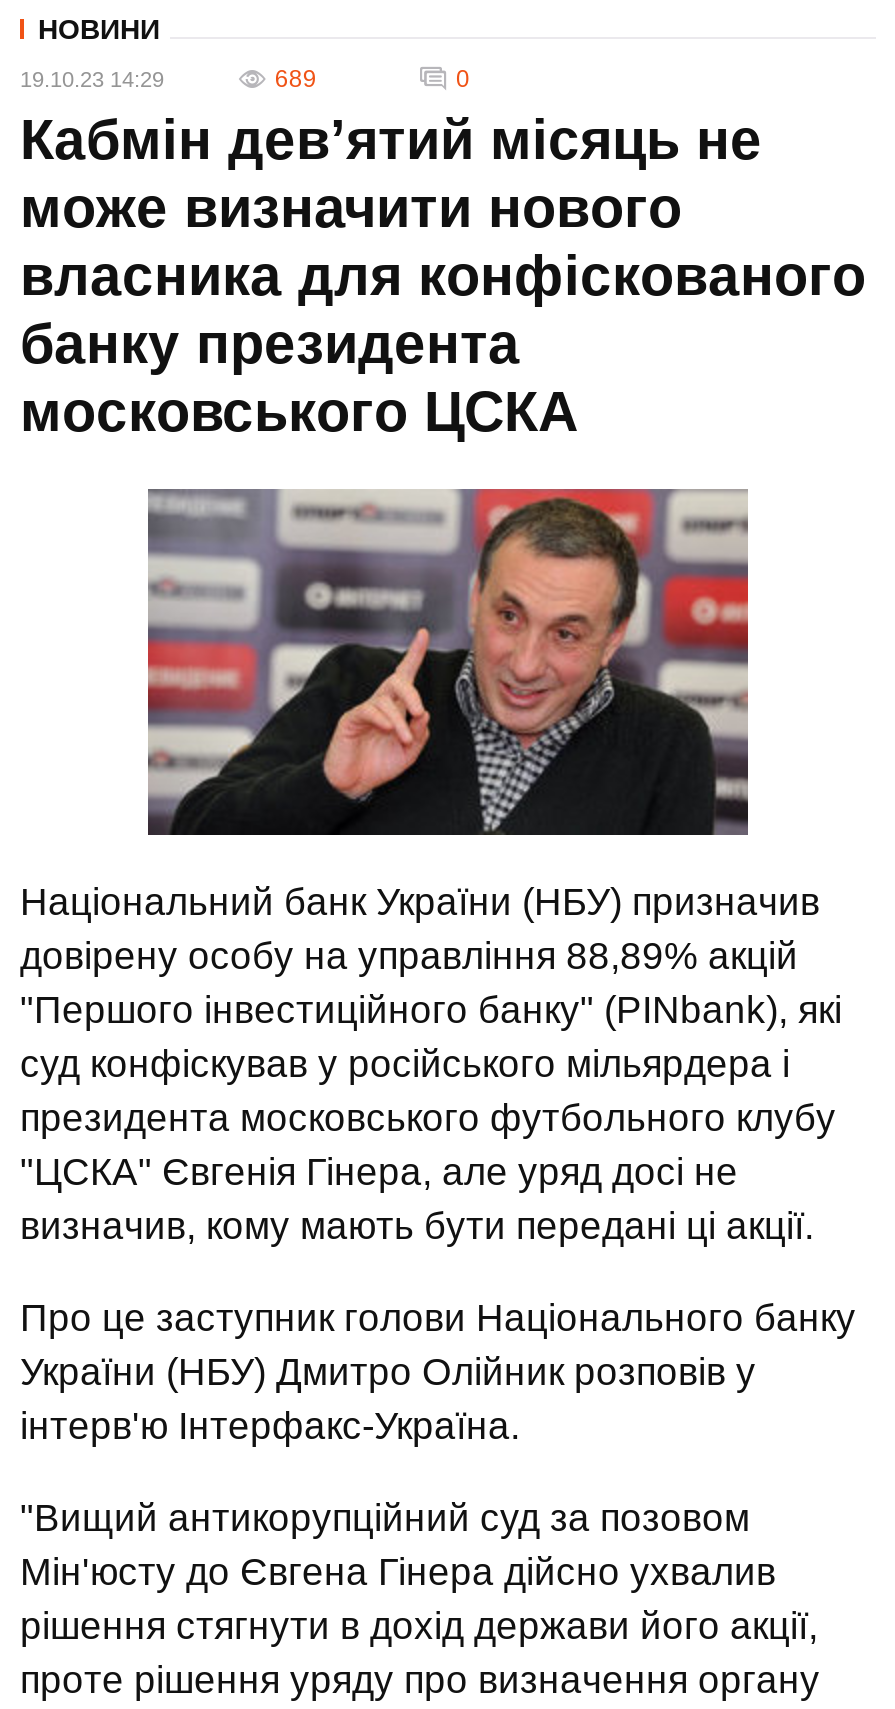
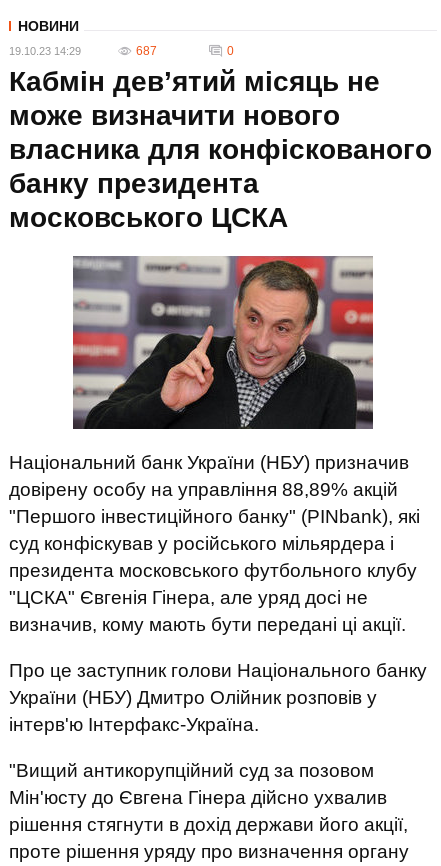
- 689
+ 687
